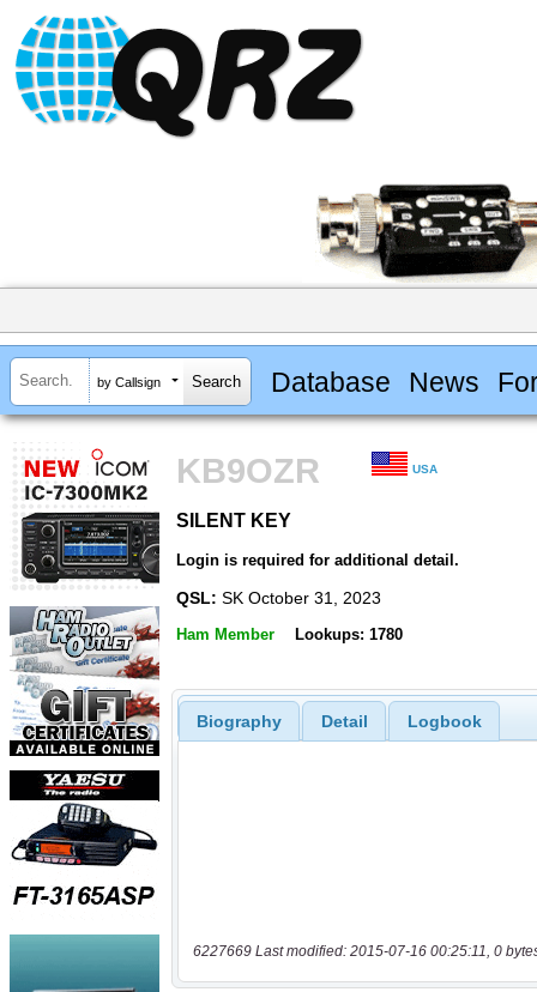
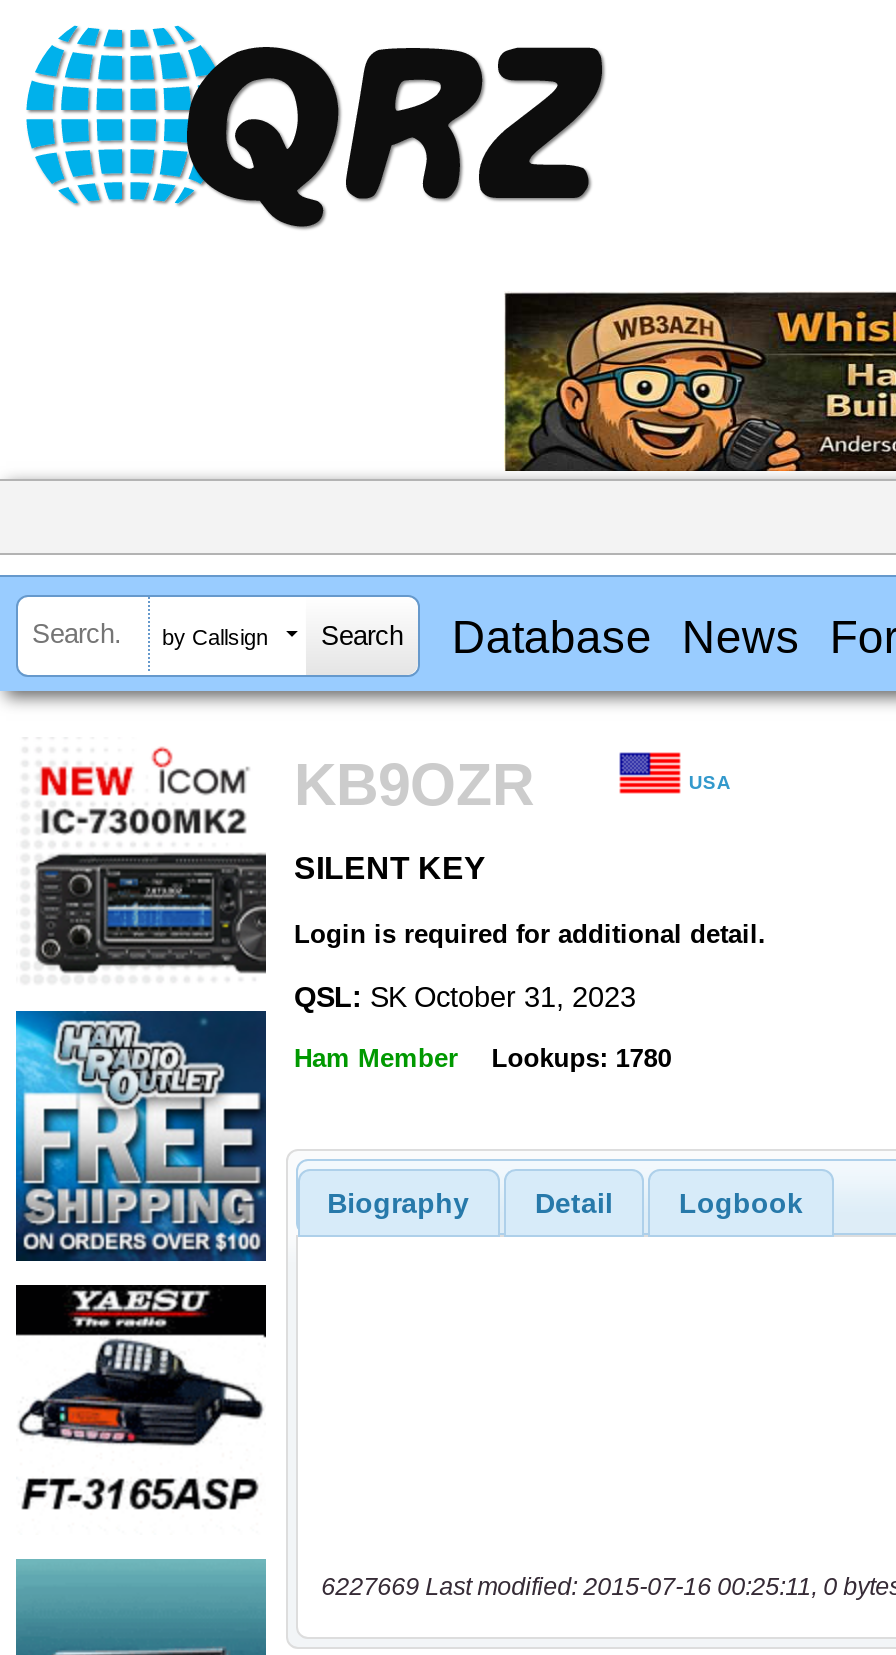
- [image]
+ [image]

- [image]
+ [image]
